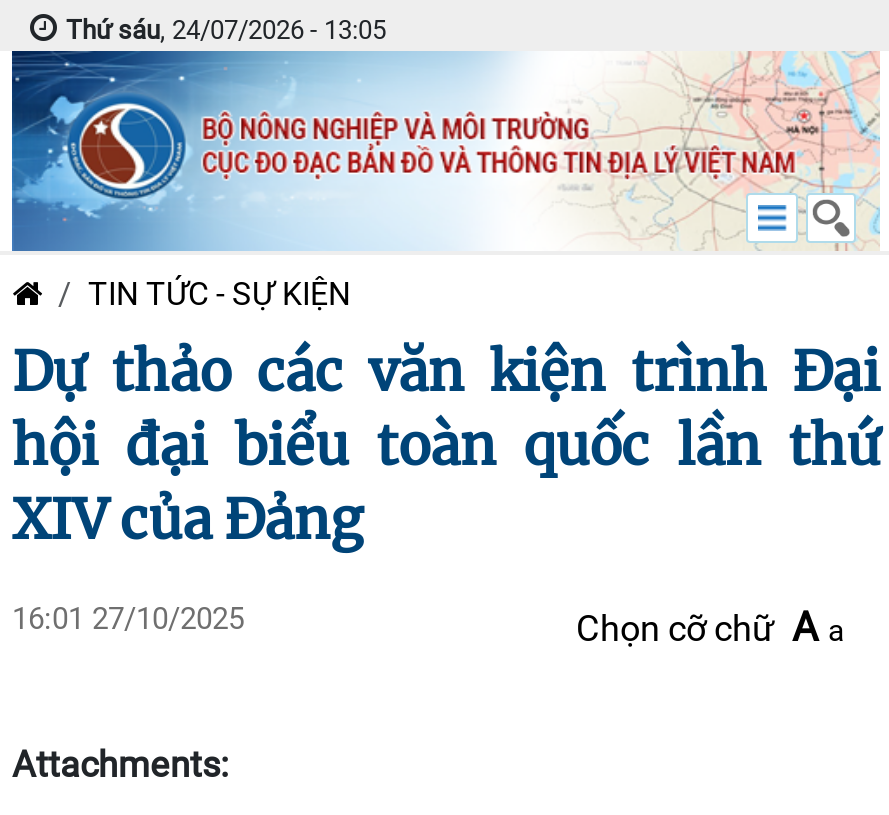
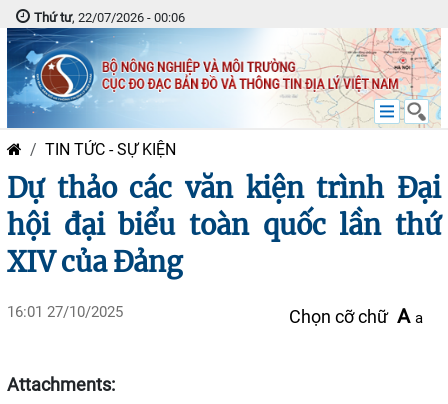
- Thứ sáu, 24/07/2026 - 13:05
+ Thứ tư, 22/07/2026 - 00:06
